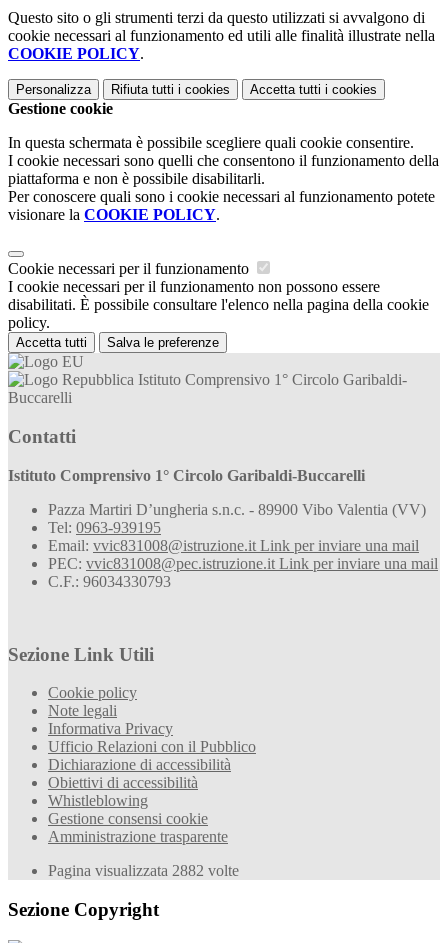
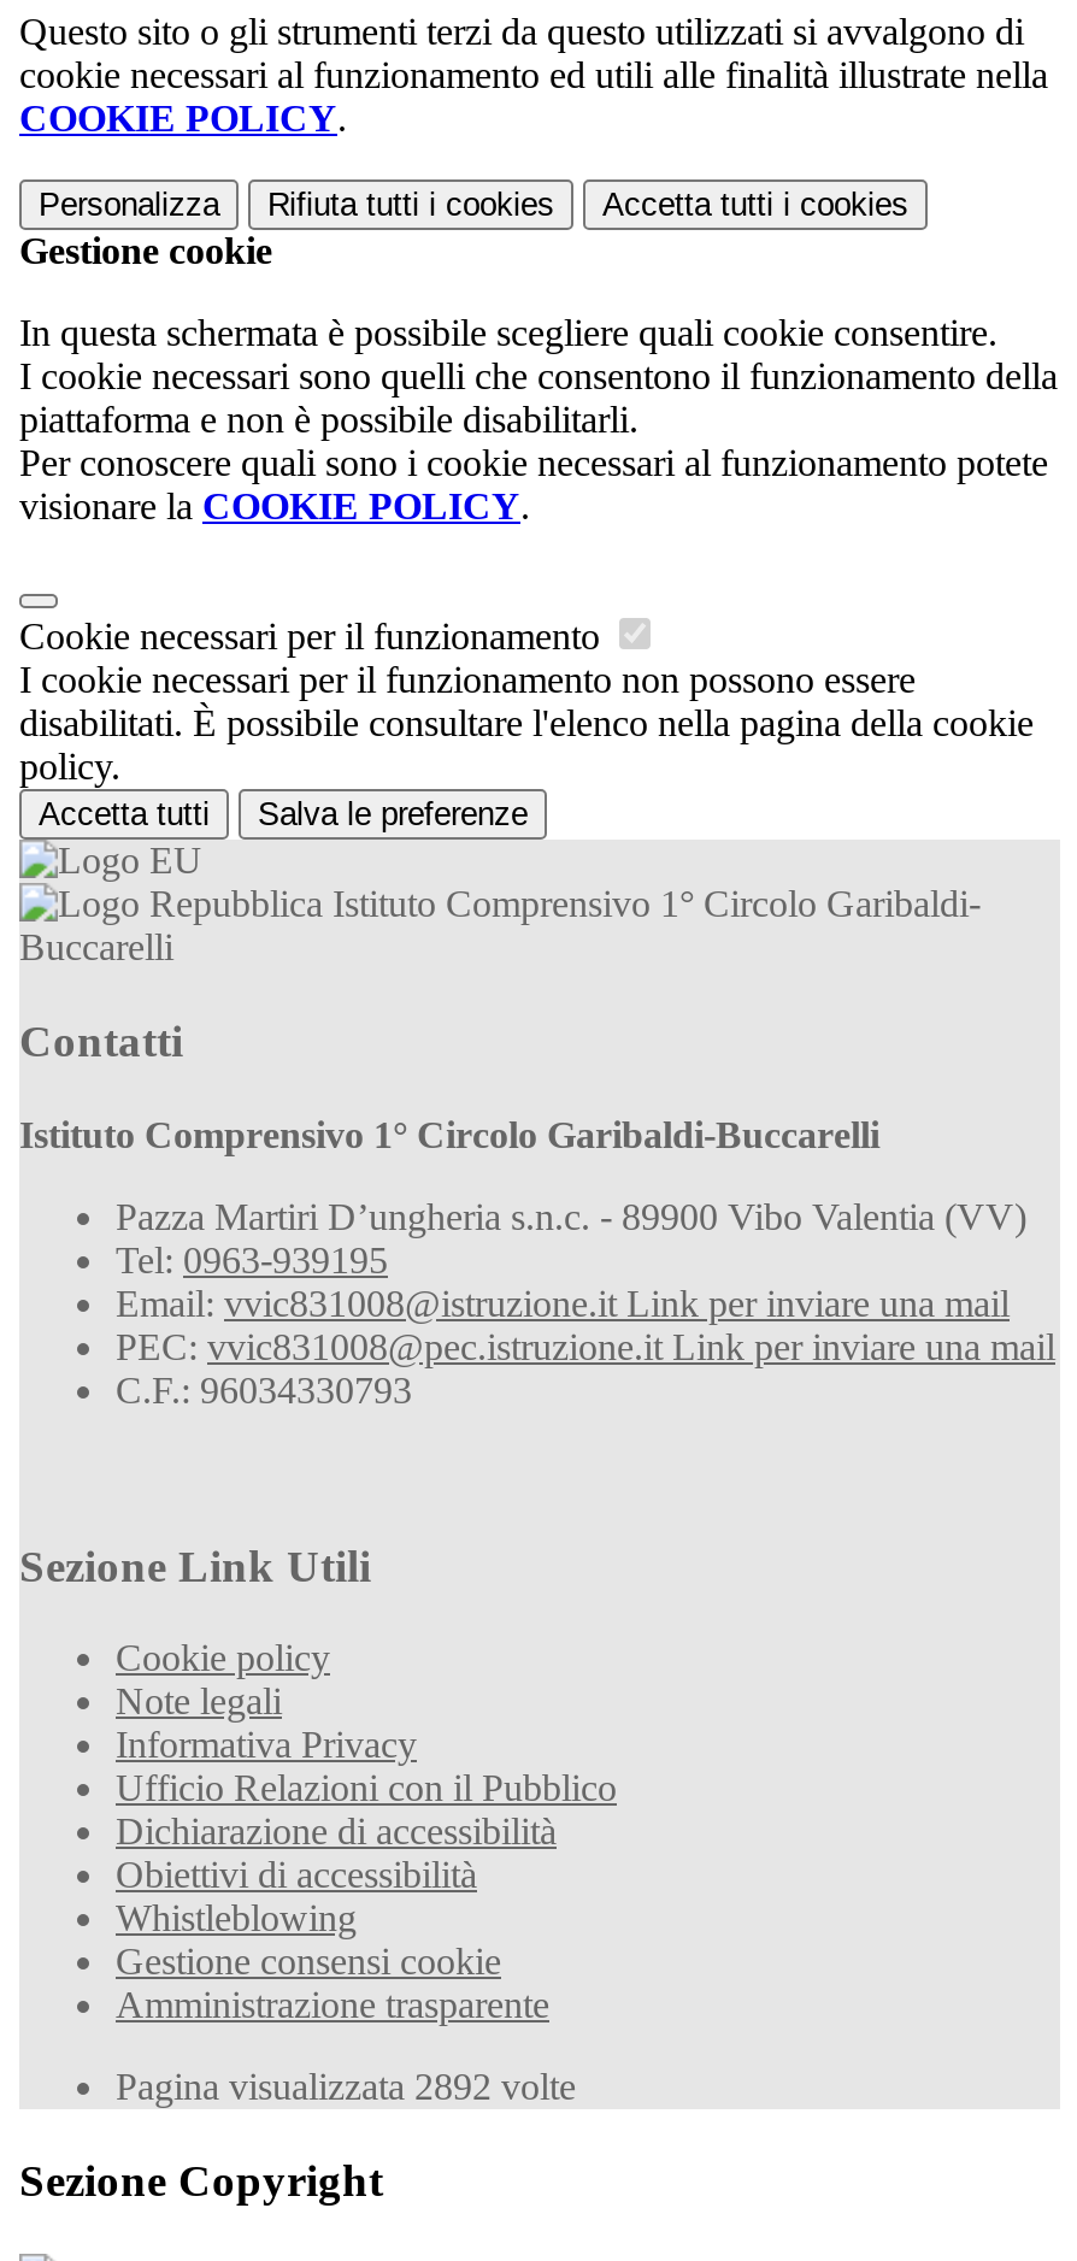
- Pagina visualizzata 2882 volte
+ Pagina visualizzata 2892 volte
